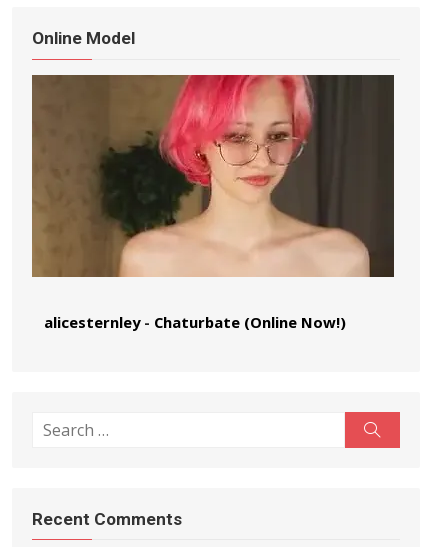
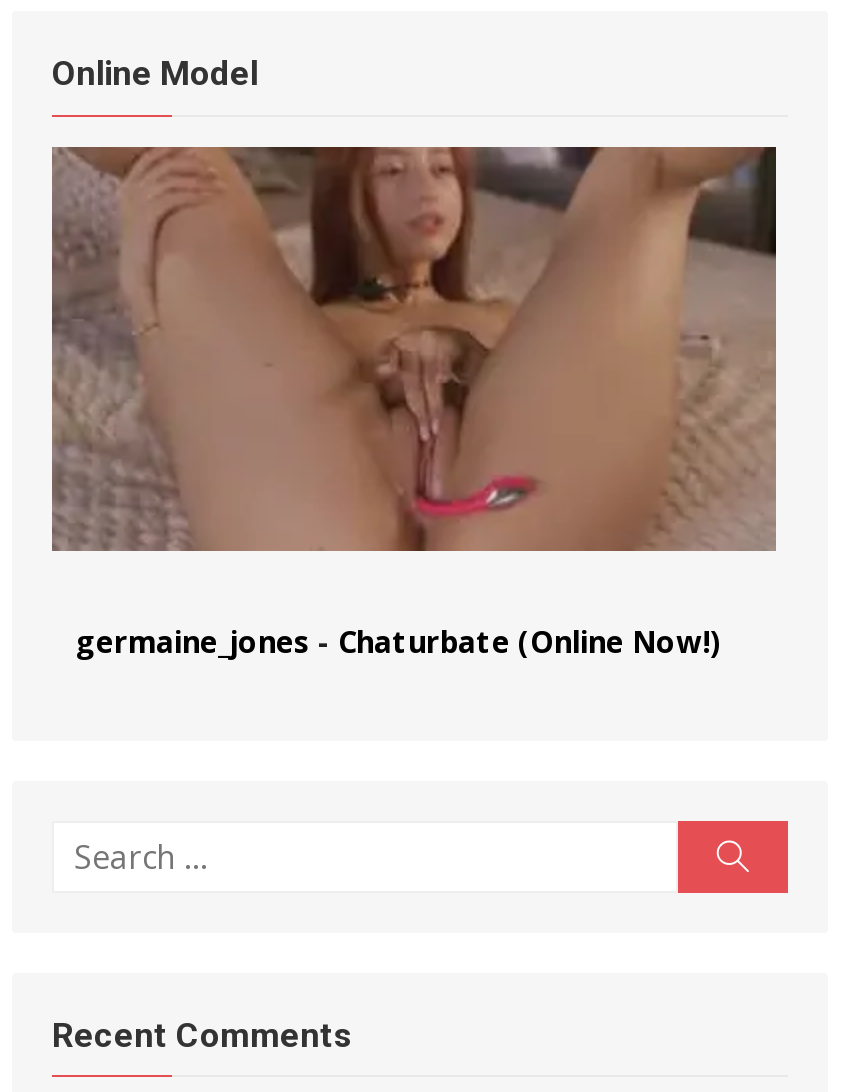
- [image]
- alicesternley - Chaturbate (Online Now!)
+ [image]
+ germaine_jones - Chaturbate (Online Now!)
